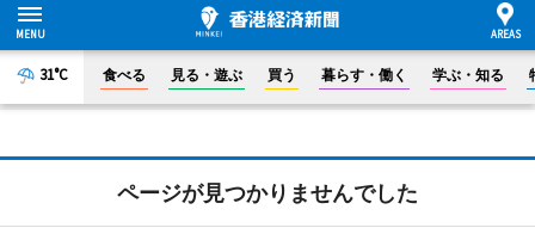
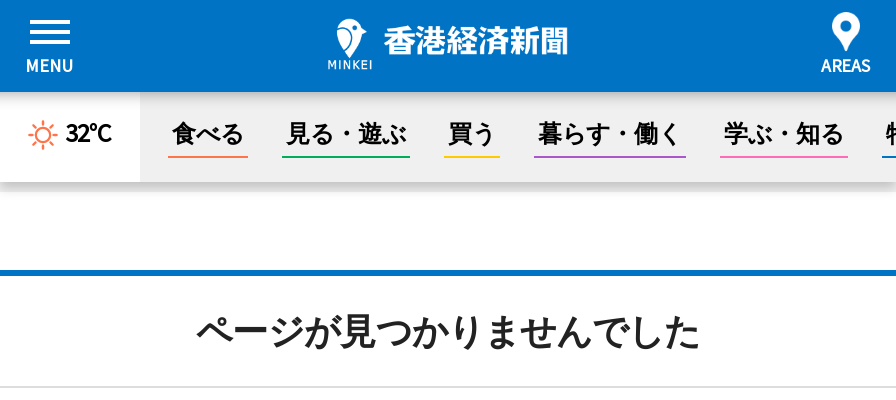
- 31°C
+ 32°C
